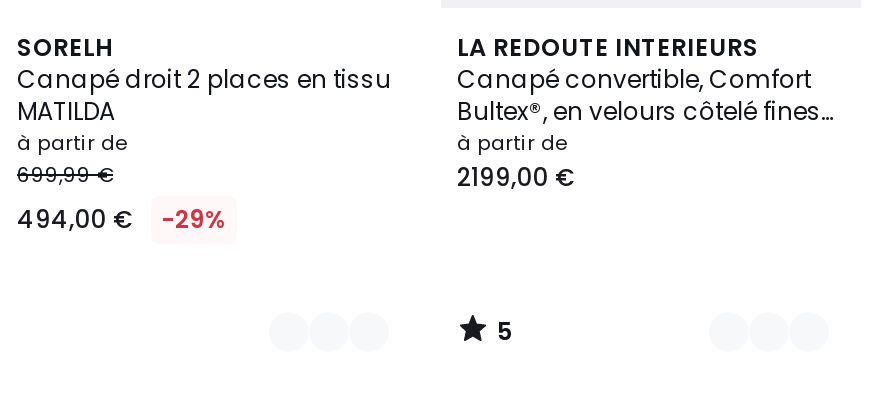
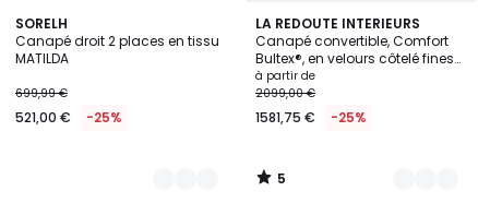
- à partir de

- 2199,00 €
+ 2099,00 €
+ 1581,75 €
+ -25%

- 494,00 €
+ 521,00 €

- -29%
+ -25%
